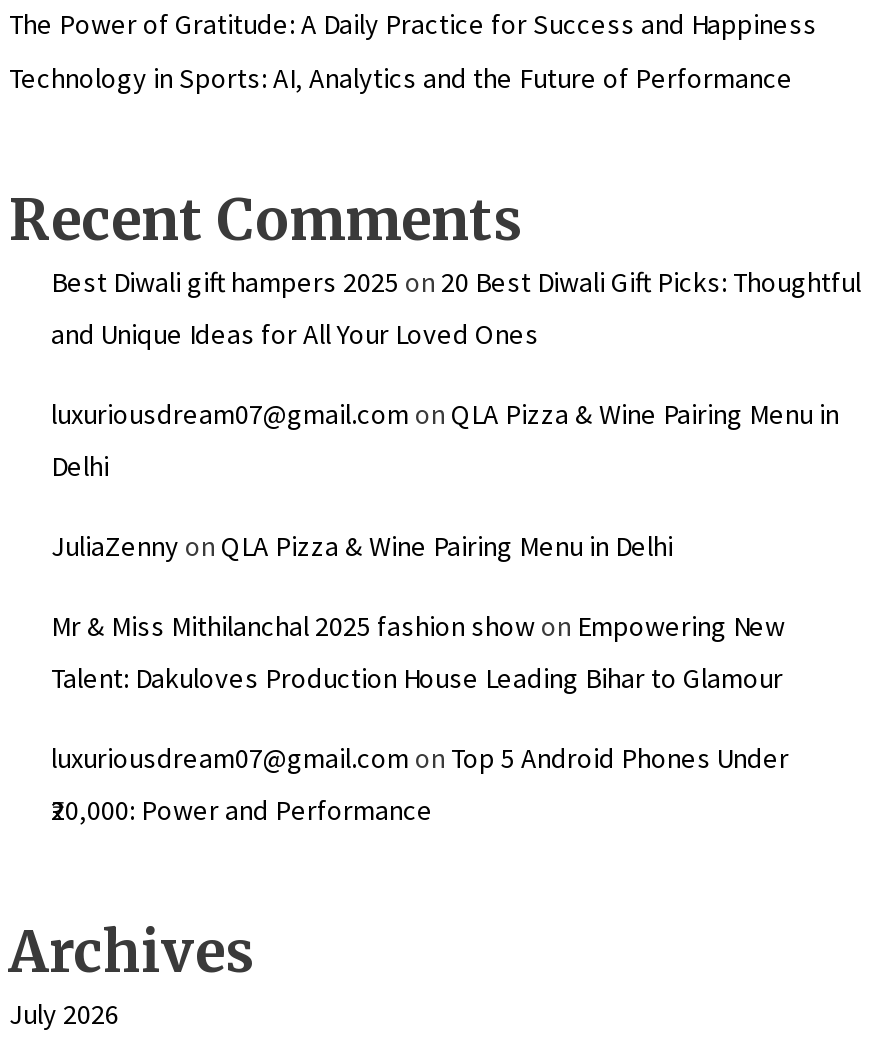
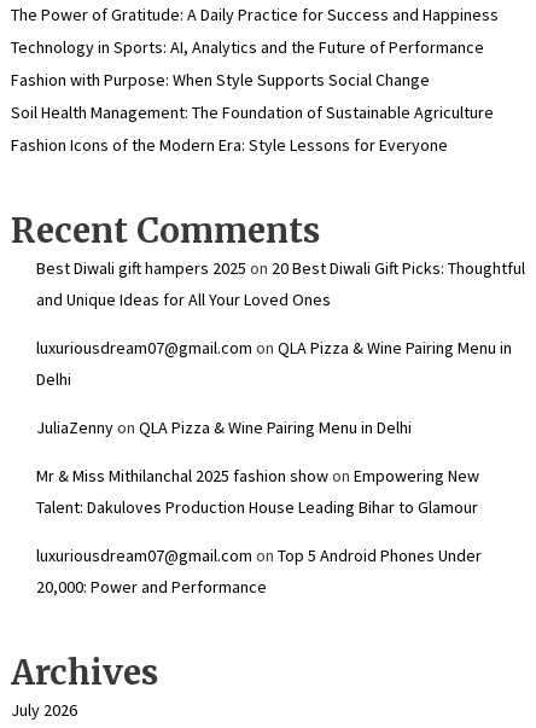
+ Fashion with Purpose: When Style Supports Social Change
+ Soil Health Management: The Foundation of Sustainable Agriculture
+ Fashion Icons of the Modern Era: Style Lessons for Everyone
